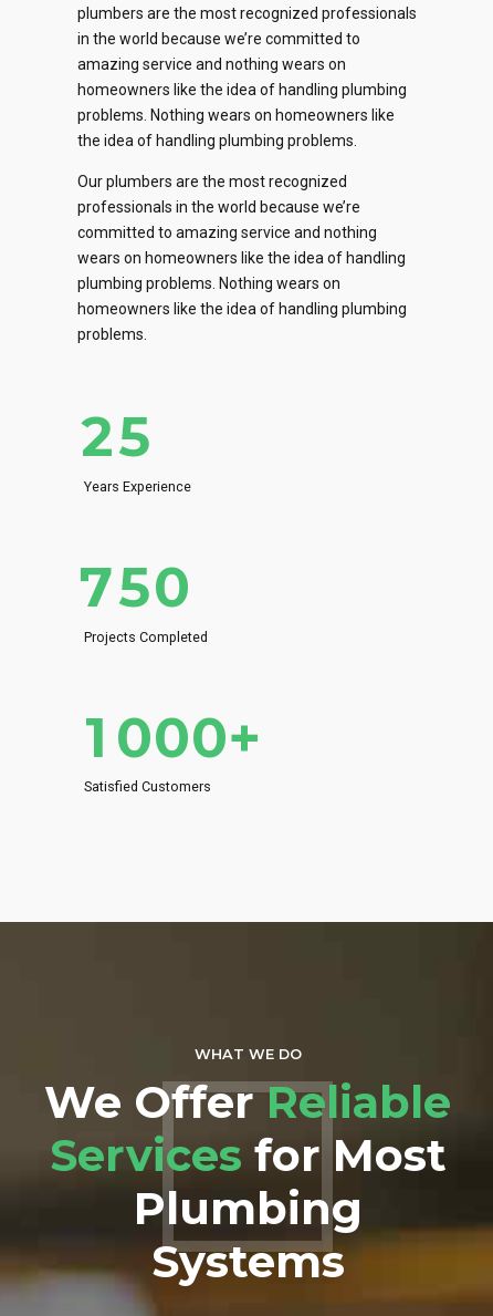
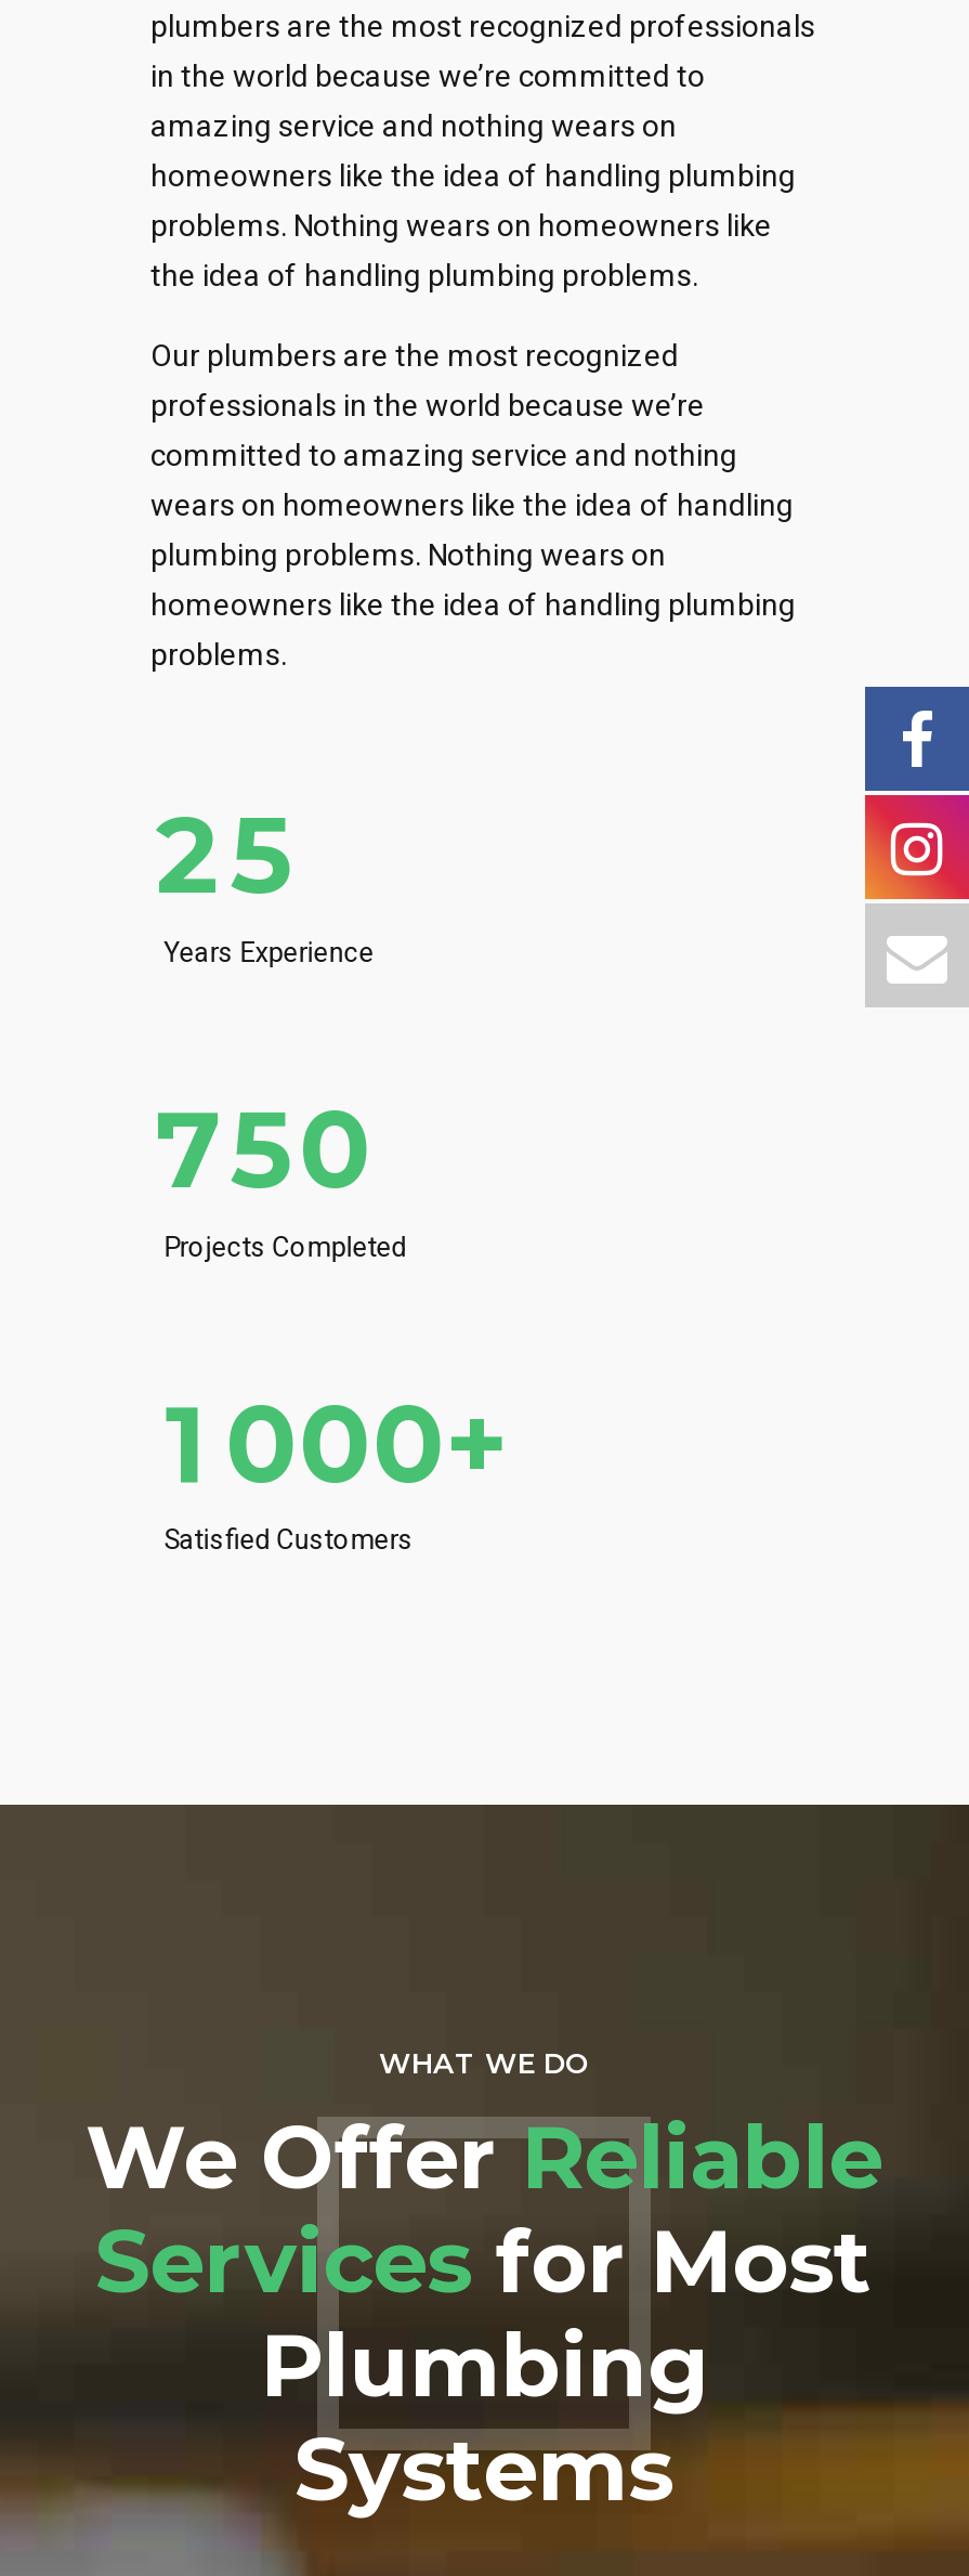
+ [image]
